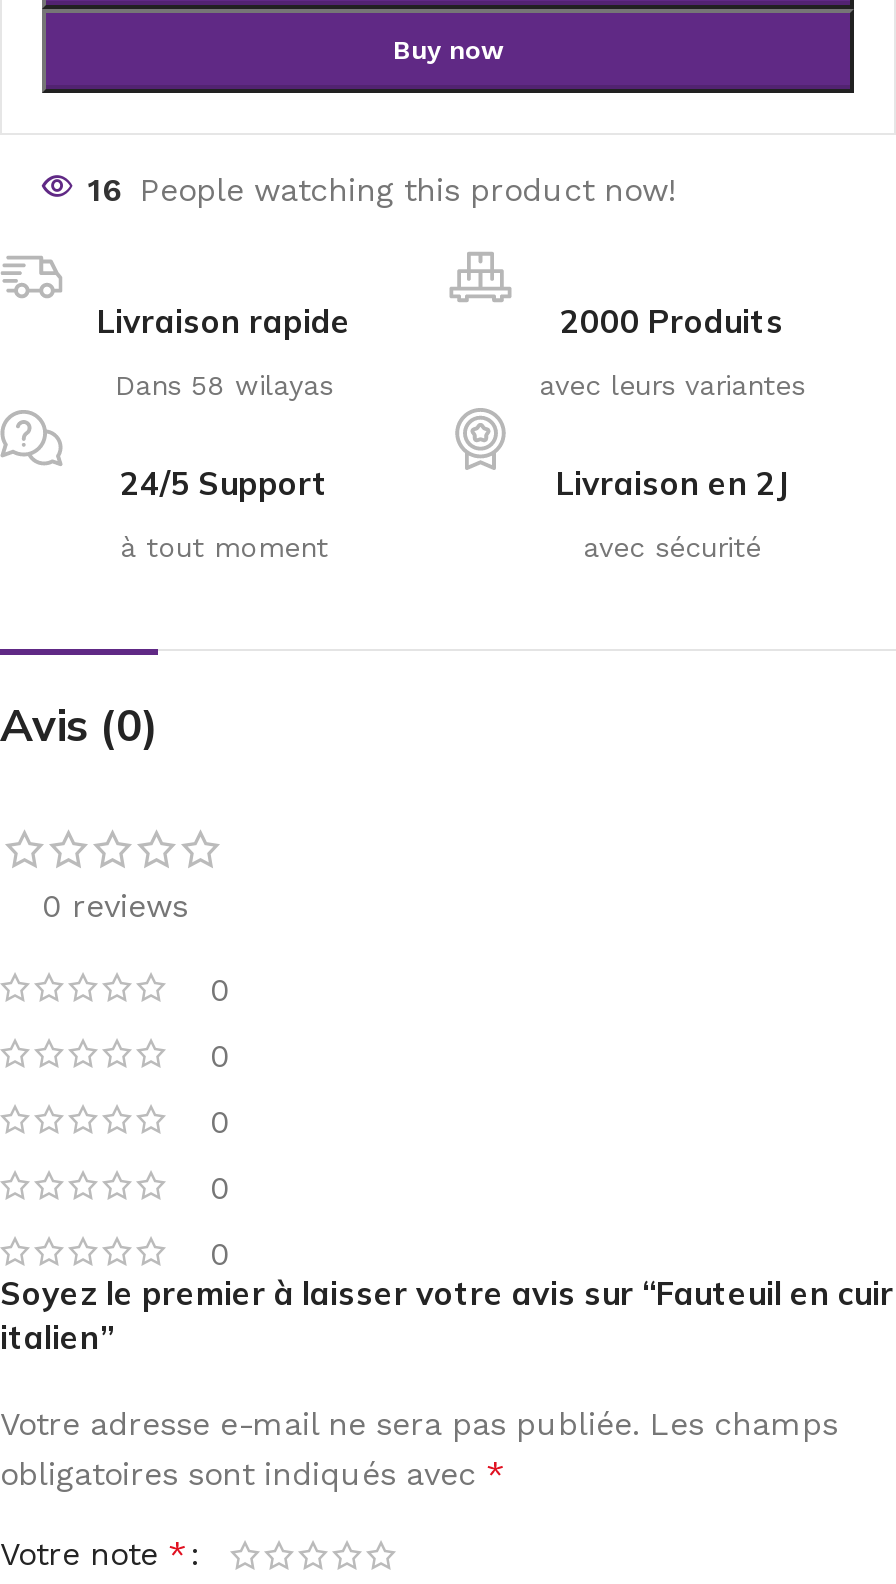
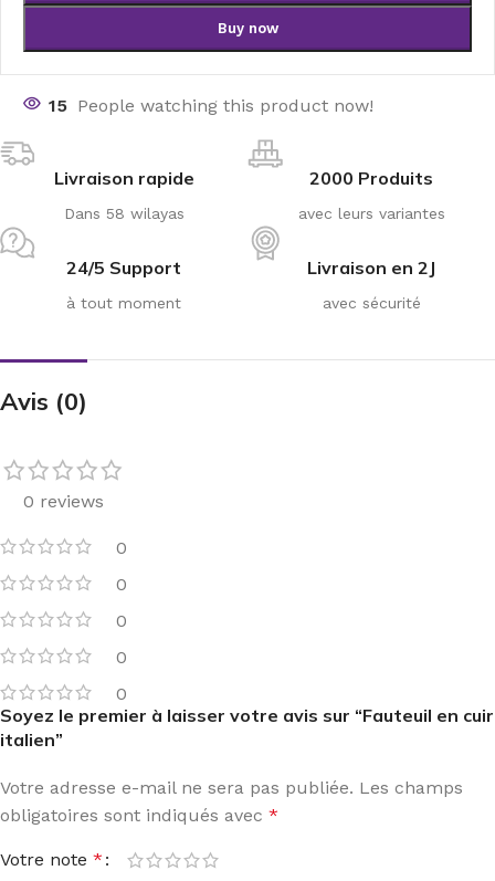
- 16 People watching this product now!
+ 15 People watching this product now!
